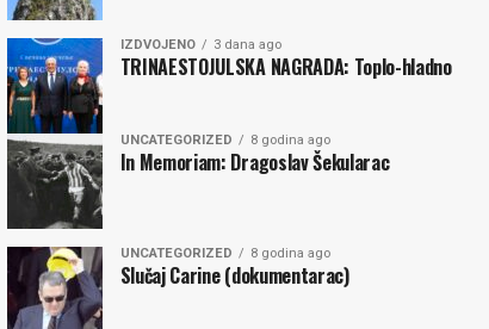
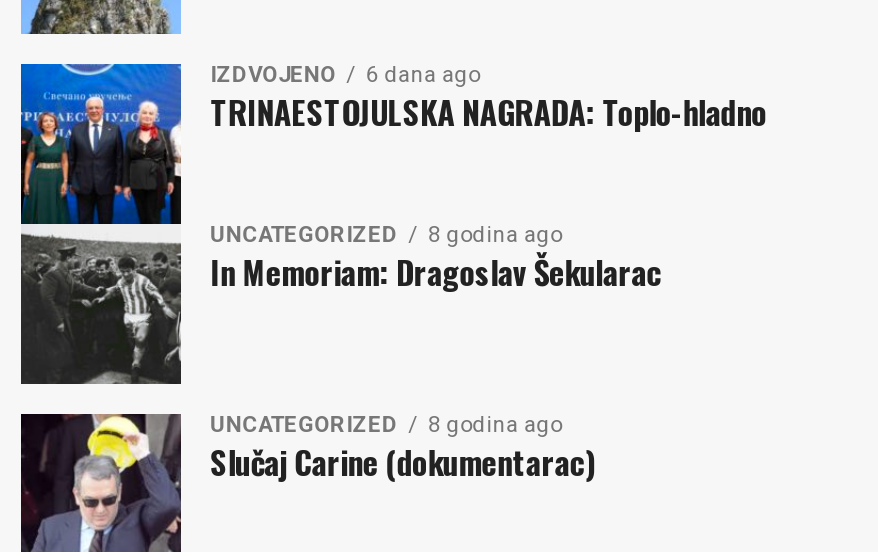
- IZDVOJENO 3 dana ago
+ IZDVOJENO 6 dana ago
